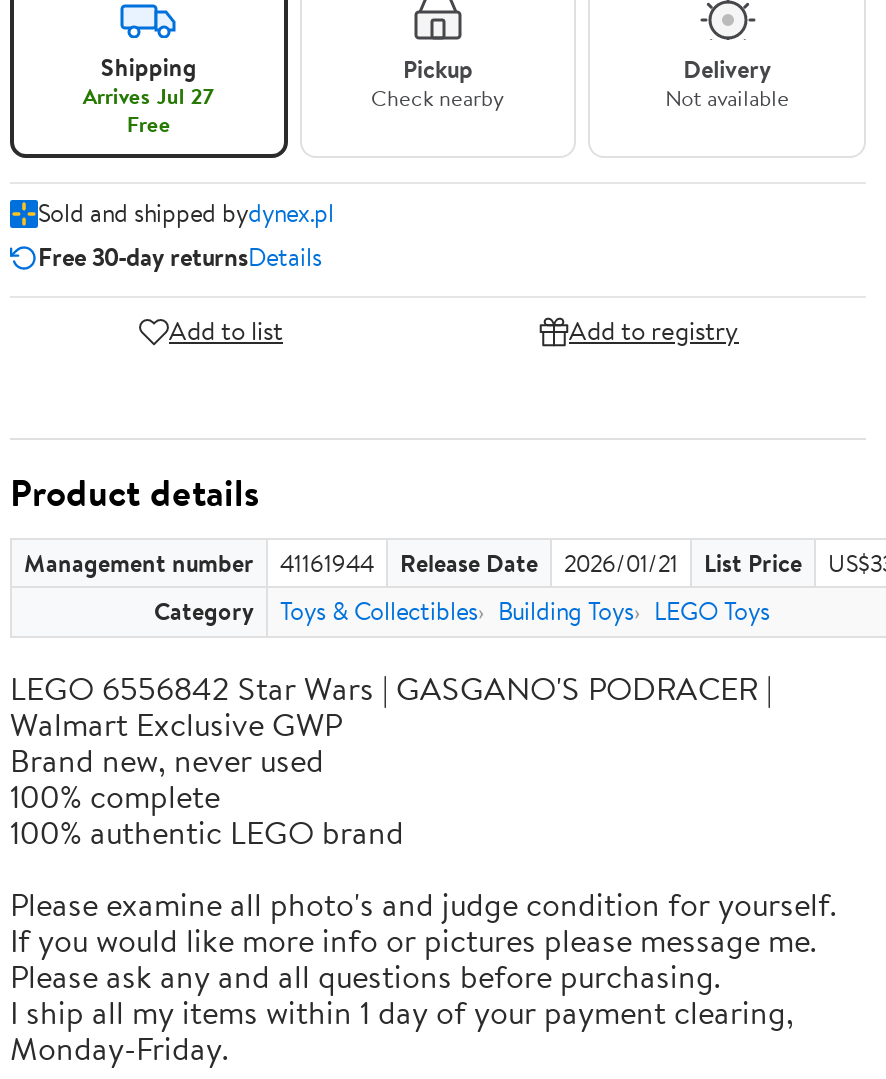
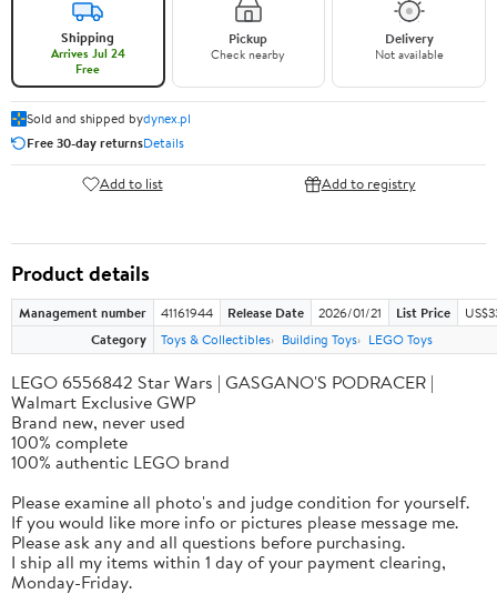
- Arrives Jul 27
+ Arrives Jul 24
